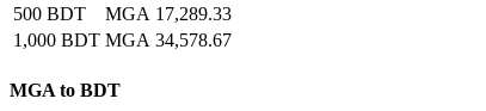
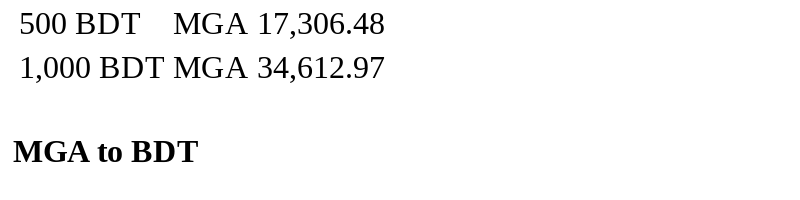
- 500 BDT MGA 17,289.33
+ 500 BDT MGA 17,306.48

- 1,000 BDT MGA 34,578.67
+ 1,000 BDT MGA 34,612.97
